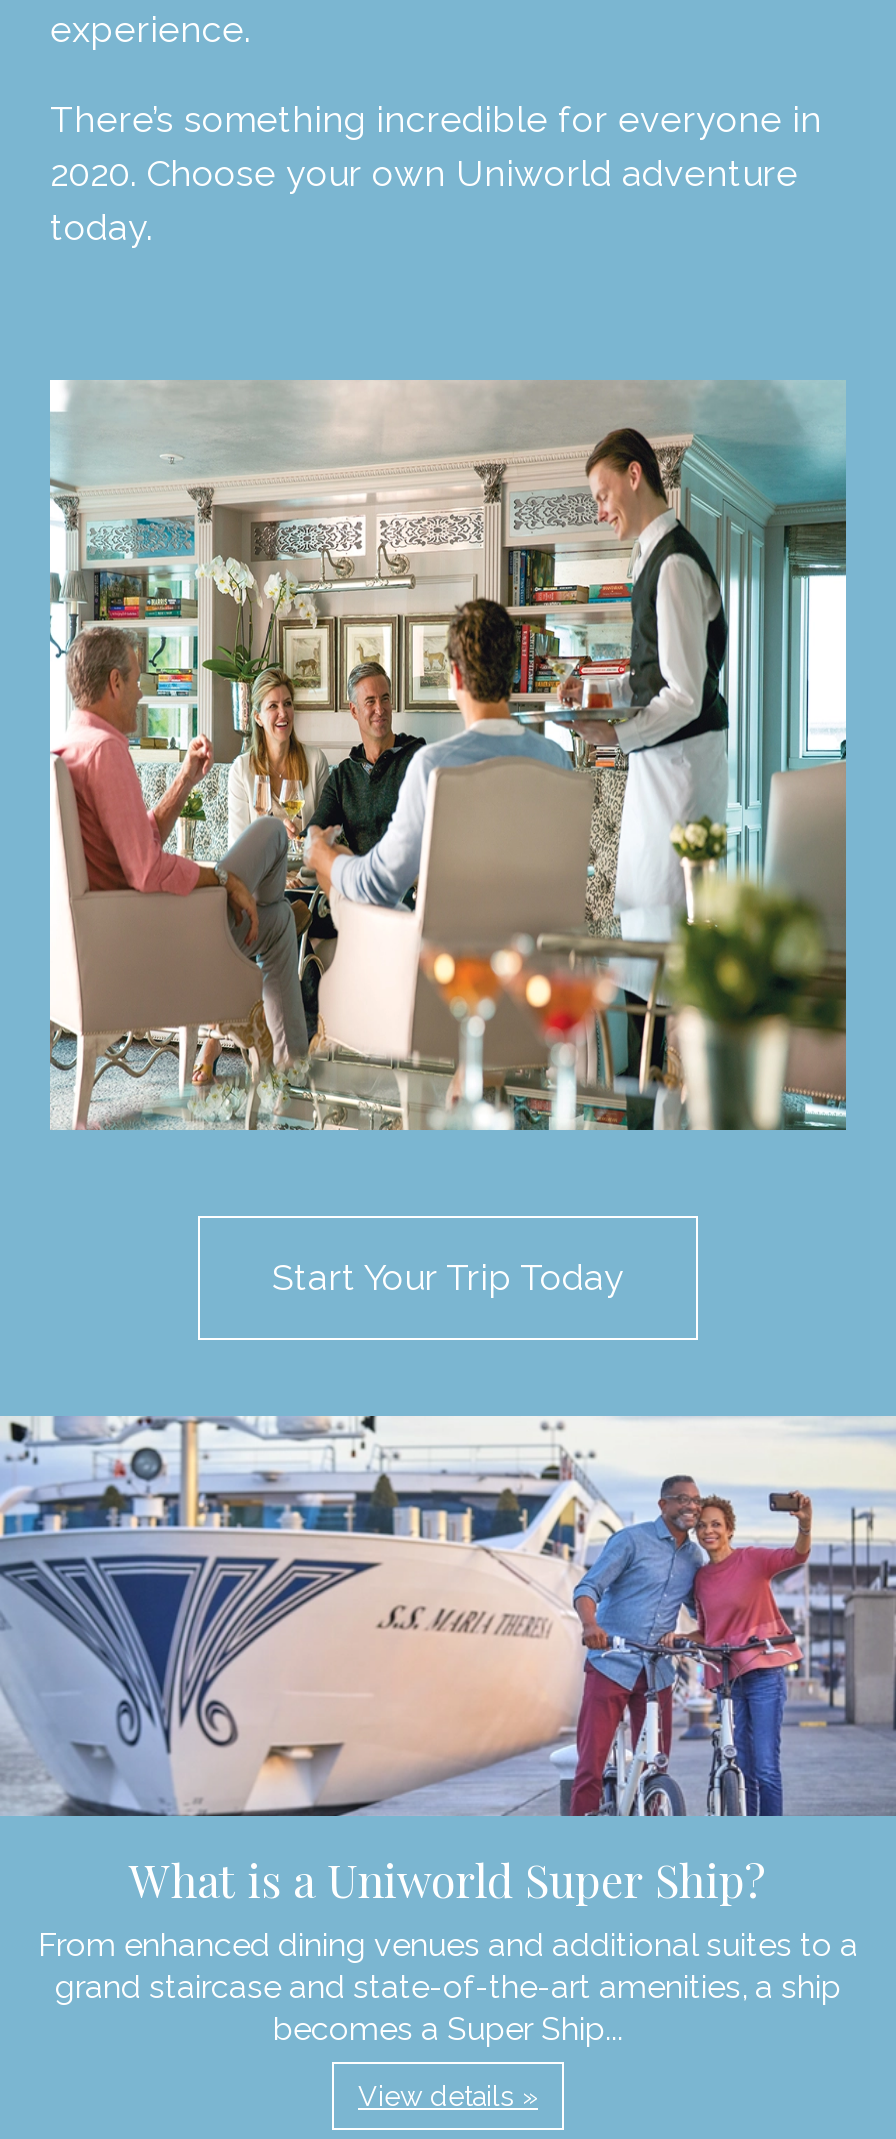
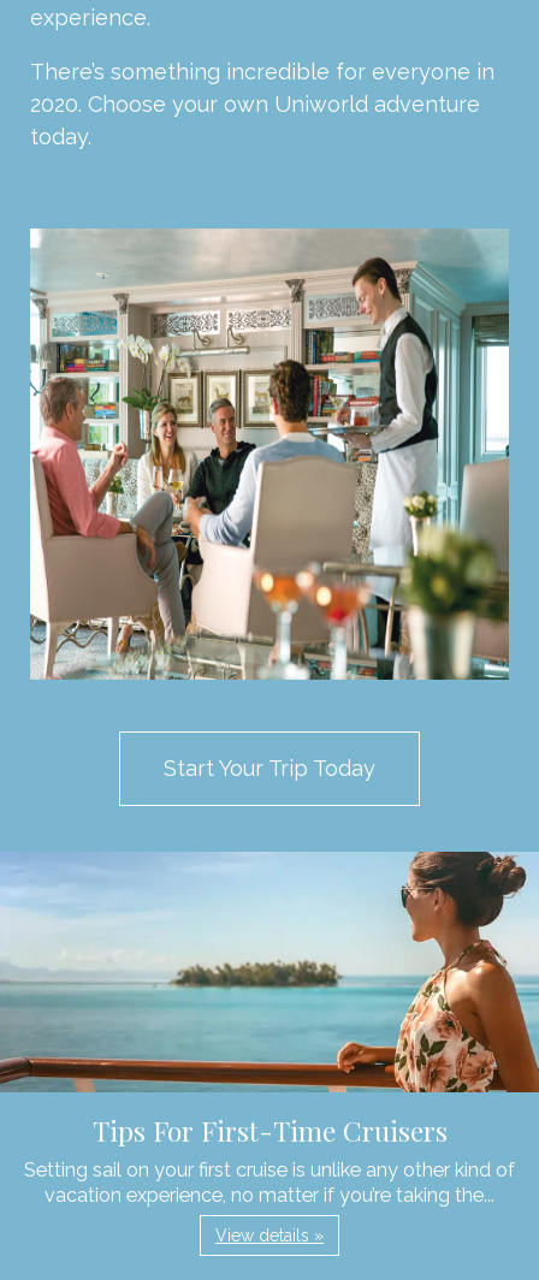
- [image]
- What is a Uniworld Super Ship?
- From enhanced dining venues and additional suites to a
- grand staircase and state-of-the-art amenities, a ship
- becomes a Super Ship...
+ [image]
+ Tips For First-Time Cruisers
+ Setting sail on your first cruise is unlike any other kind of
+ vacation experience, no matter if you’re taking the...
